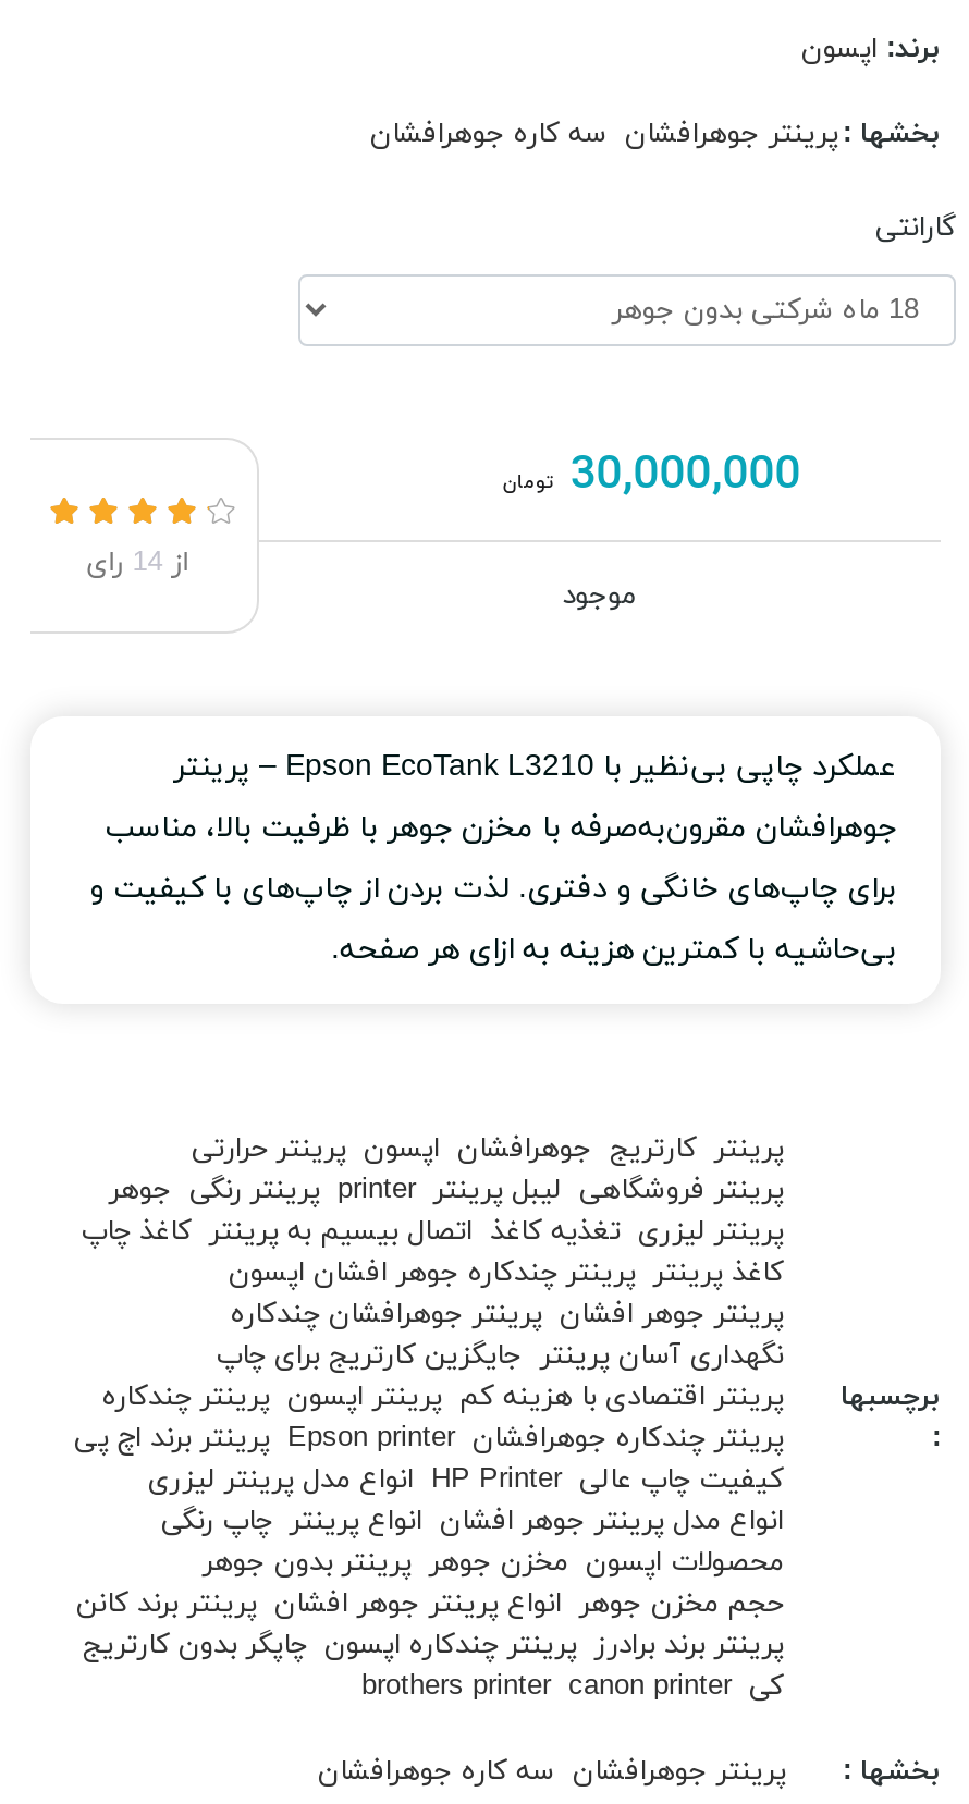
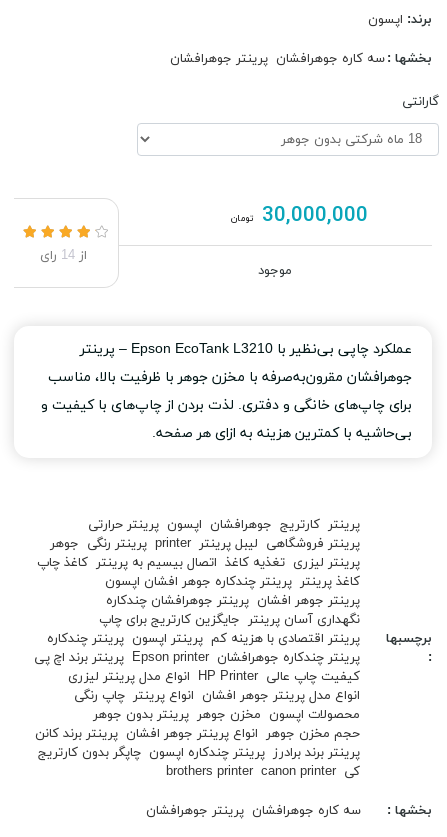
- بخشها : پرینتر جوهرافشان سه کاره جوهرافشان
+ بخشها : سه کاره جوهرافشان پرینتر جوهرافشان

- پرینتر جوهرافشان سه کاره جوهرافشان
+ سه کاره جوهرافشان پرینتر جوهرافشان
